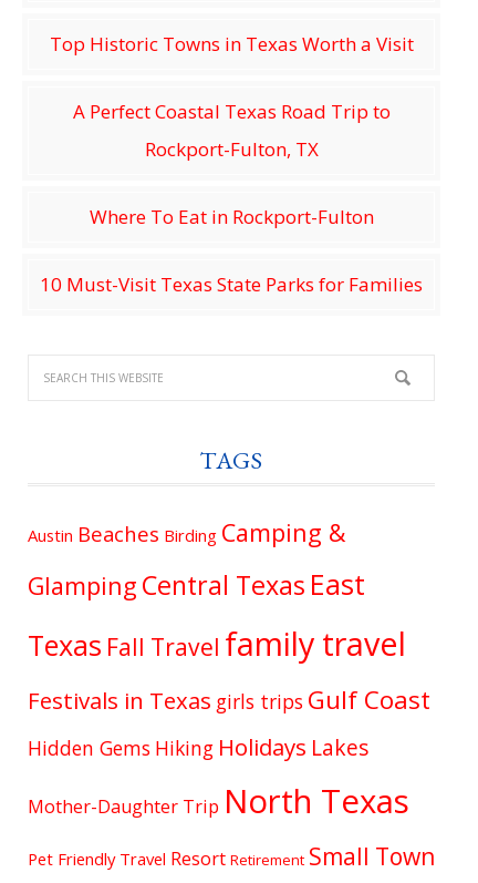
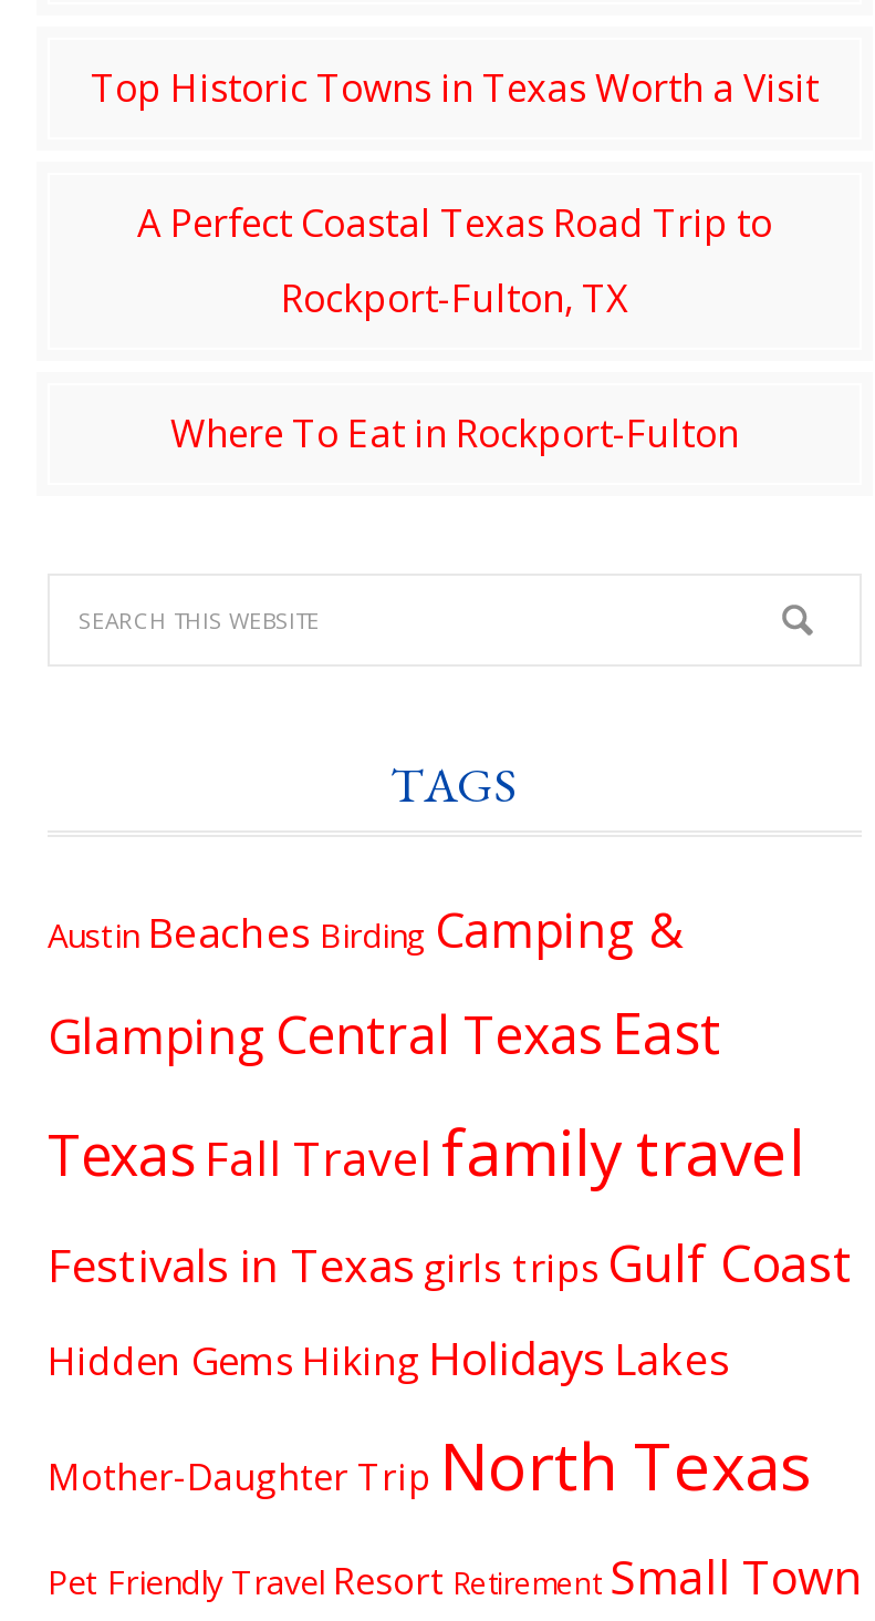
- 10 Must-Visit Texas State Parks for Families
